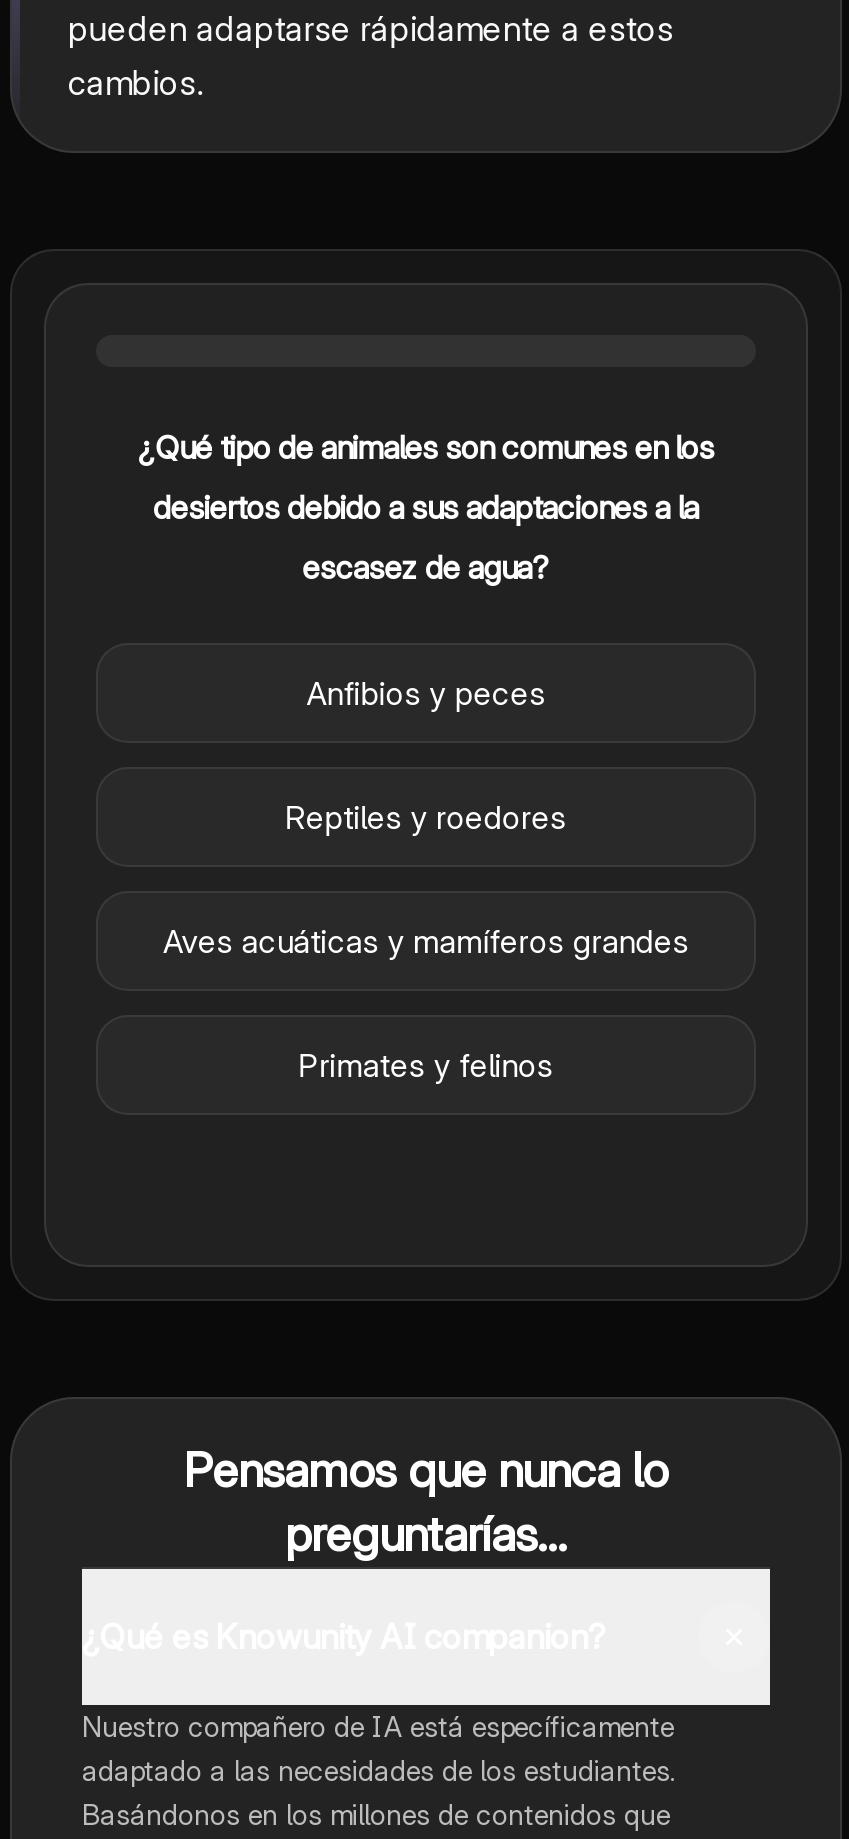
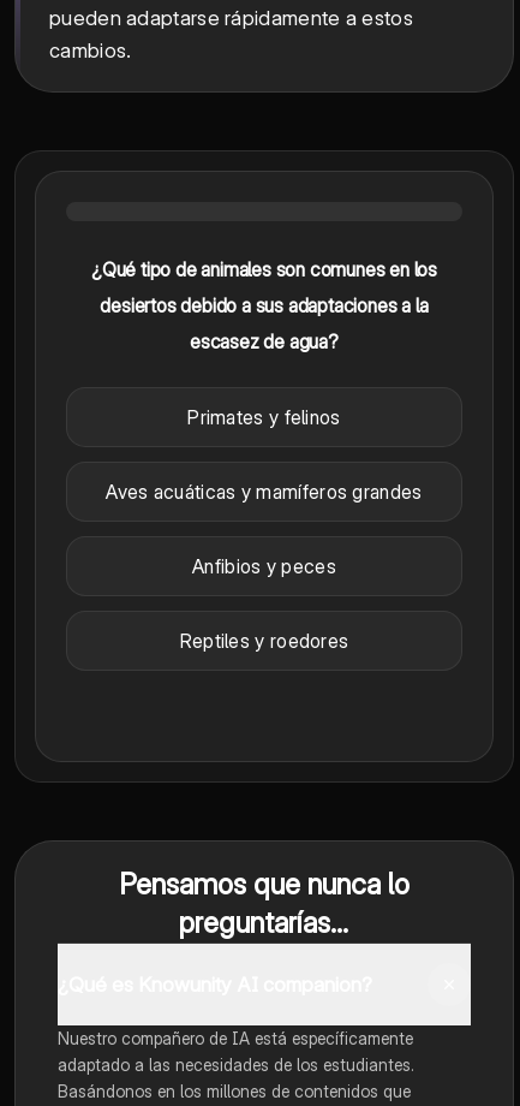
moved down: Anfibios y peces | Reptiles y roedores

moved up: Primates y felinos | Aves acuáticas y mamíferos grandes
